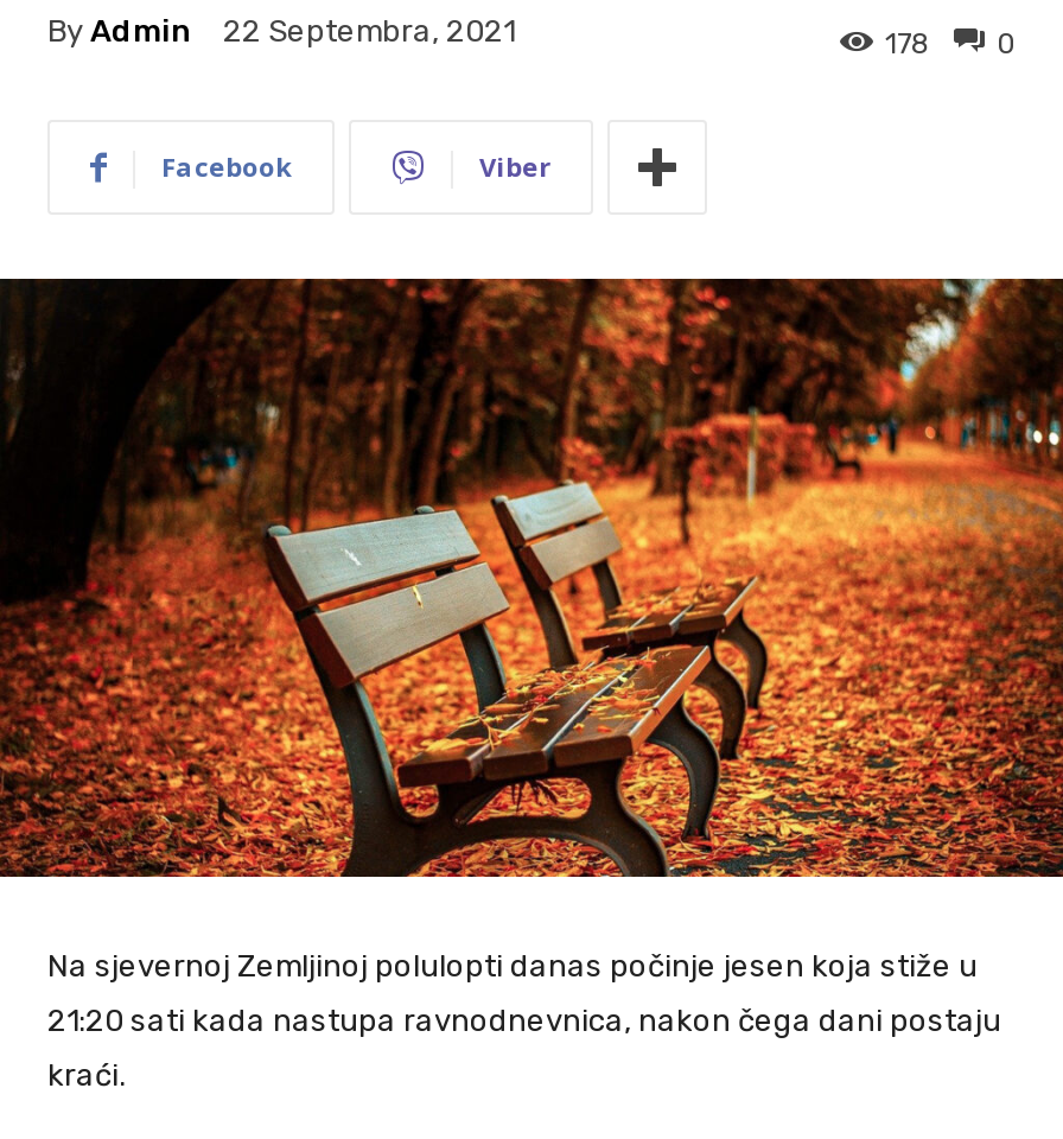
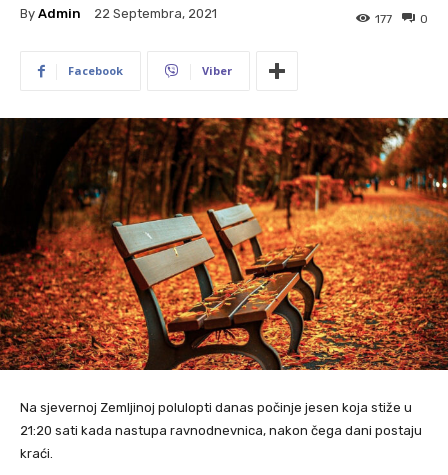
- 178
+ 177
